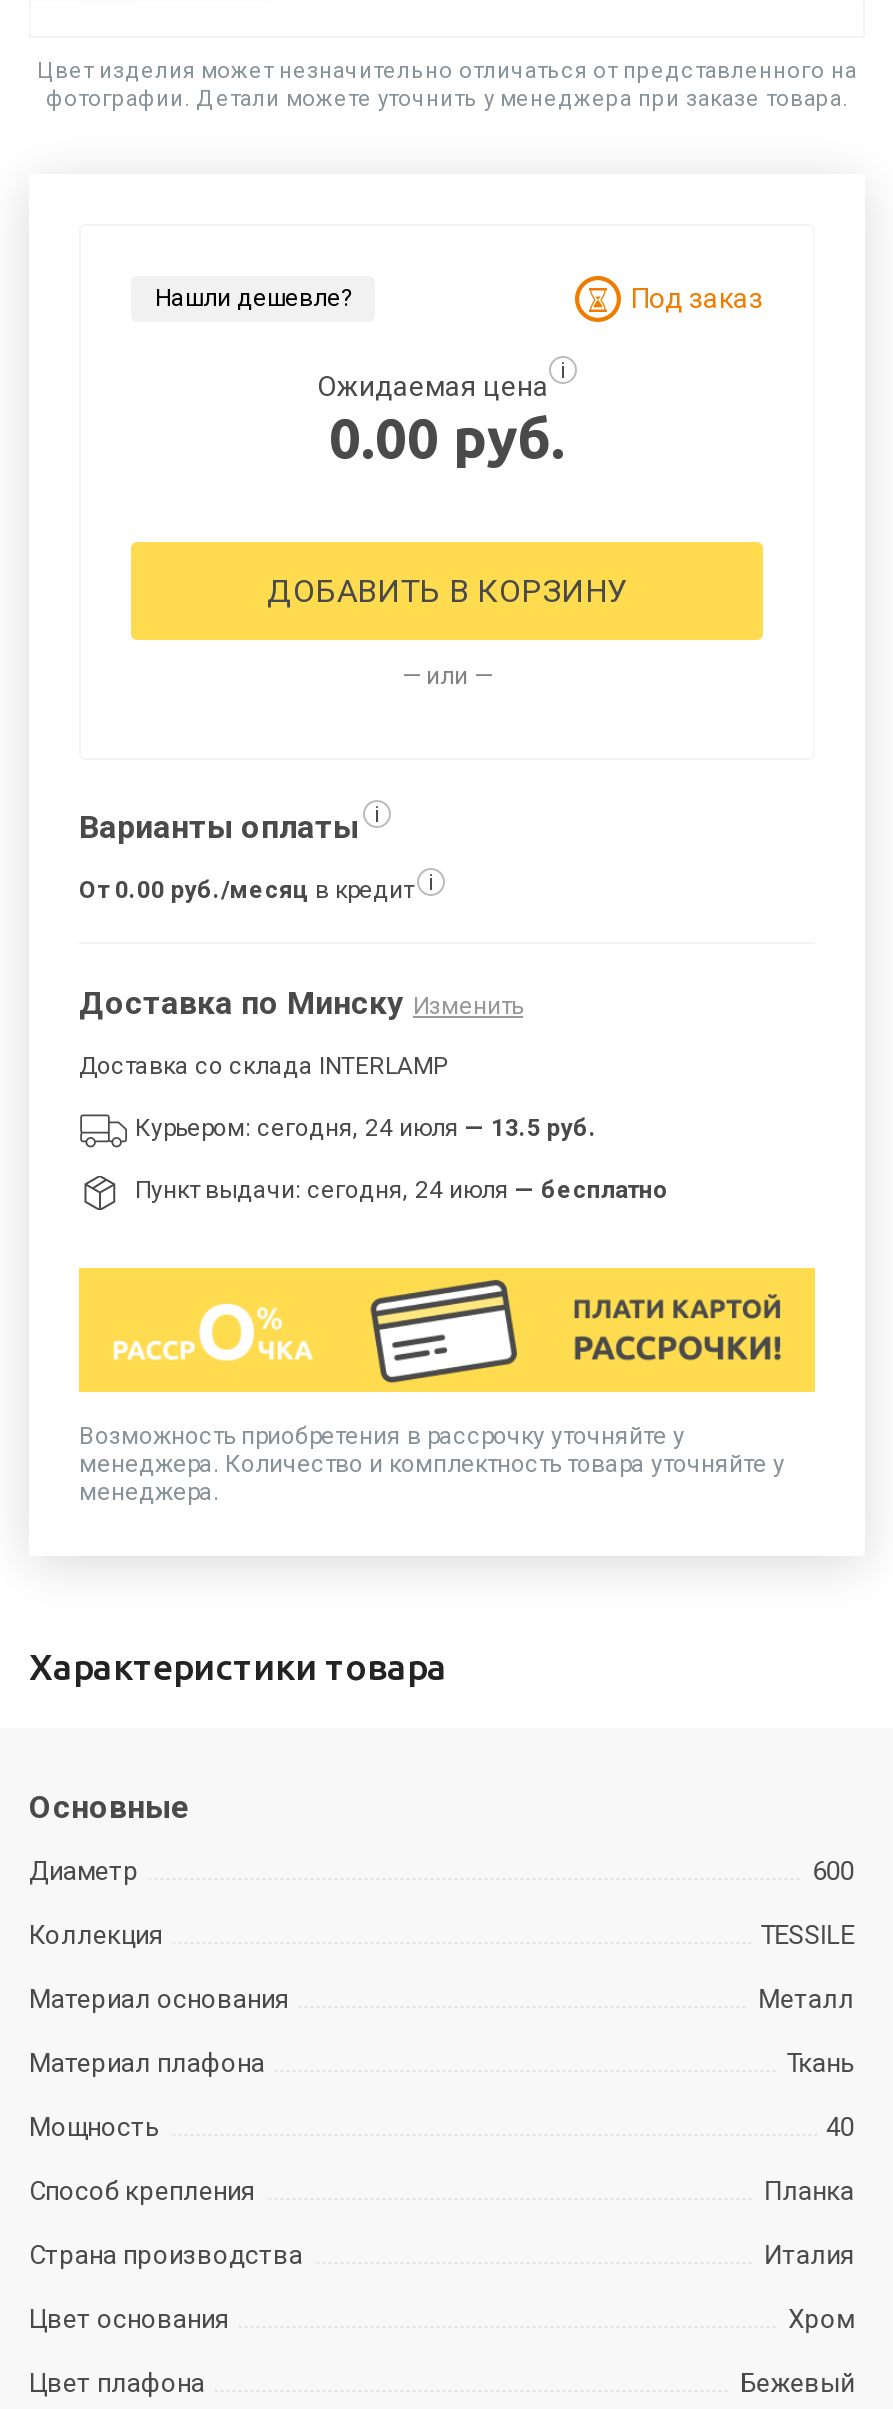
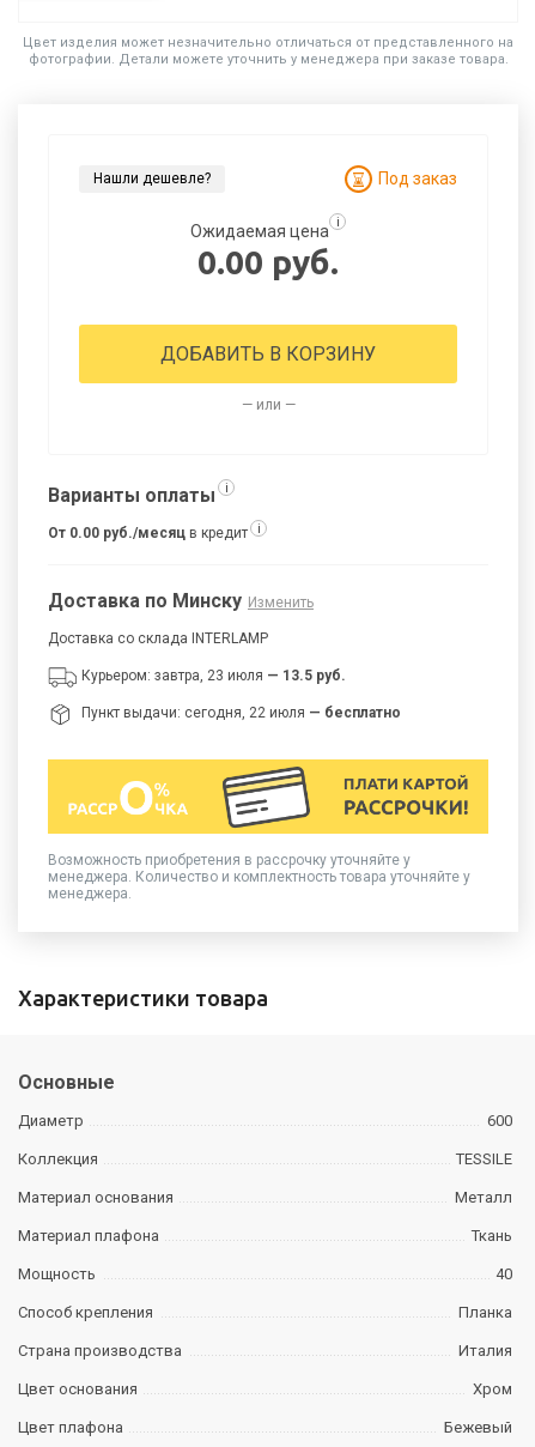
- Курьером: сегодня, 24 июля — 13.5 руб.
+ Курьером: завтра, 23 июля — 13.5 руб.

- Пункт выдачи: сегодня, 24 июля — бесплатно
+ Пункт выдачи: сегодня, 22 июля — бесплатно
